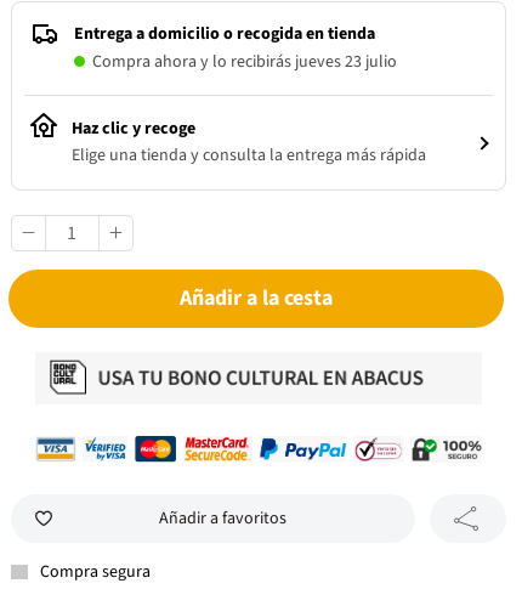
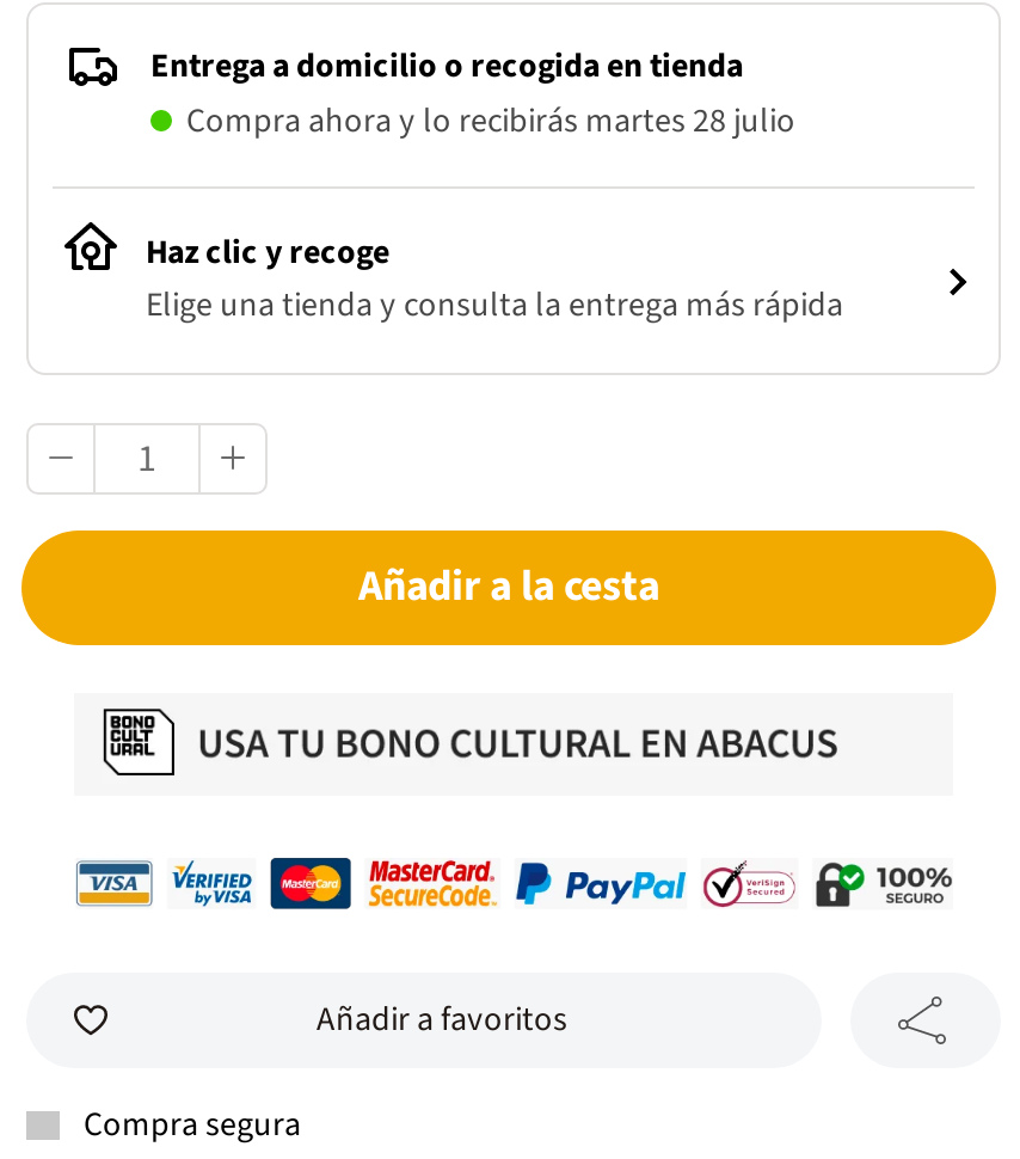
- Compra ahora y lo recibirás jueves 23 julio
+ Compra ahora y lo recibirás martes 28 julio
